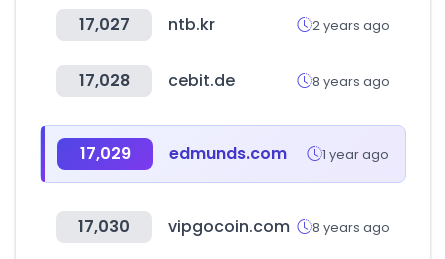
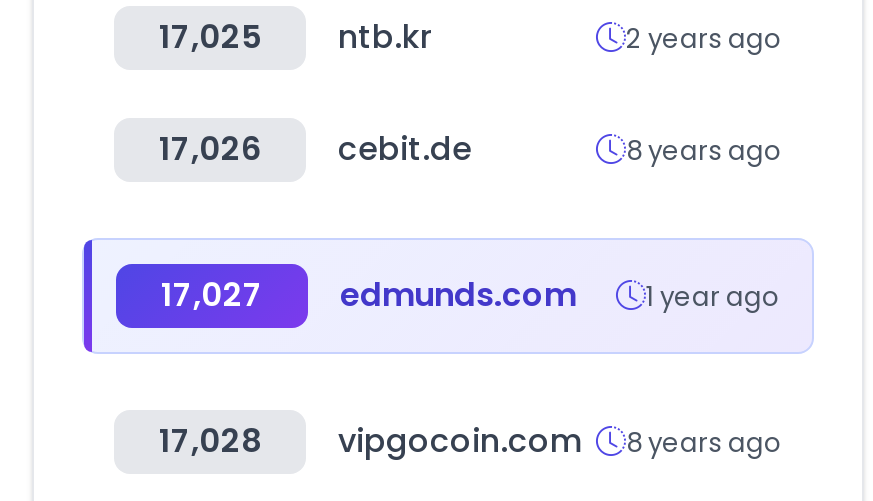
- 17,027 ntb.kr
+ 17,025 ntb.kr

- 17,028 cebit.de
+ 17,026 cebit.de

- 17,029 edmunds.com 1 year ago
+ 17,027 edmunds.com 1 year ago

- 17,030 vipgocoin.com 8 years ago
+ 17,028 vipgocoin.com 8 years ago
